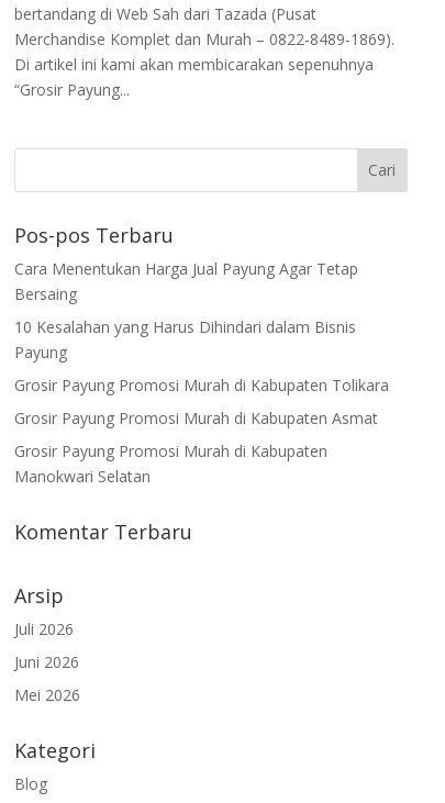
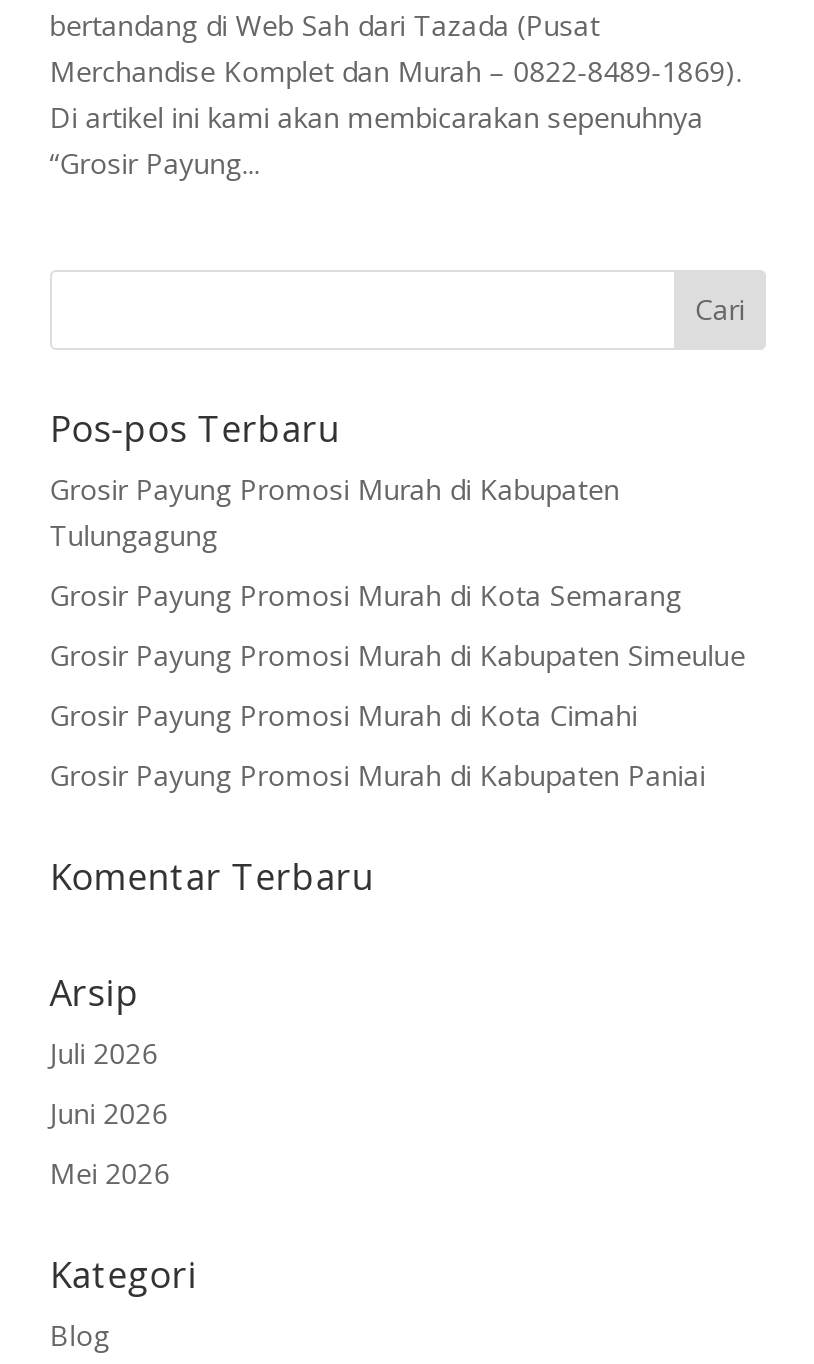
- Cara Menentukan Harga Jual Payung Agar Tetap
- Bersaing
- 10 Kesalahan yang Harus Dihindari dalam Bisnis
- Payung
- Grosir Payung Promosi Murah di Kabupaten Tolikara
- Grosir Payung Promosi Murah di Kabupaten Asmat

moved up: Grosir Payung Promosi Murah di Kabupaten

- Manokwari Selatan
+ Tulungagung
+ Grosir Payung Promosi Murah di Kota Semarang
+ Grosir Payung Promosi Murah di Kabupaten Simeulue
+ Grosir Payung Promosi Murah di Kota Cimahi
+ Grosir Payung Promosi Murah di Kabupaten Paniai
